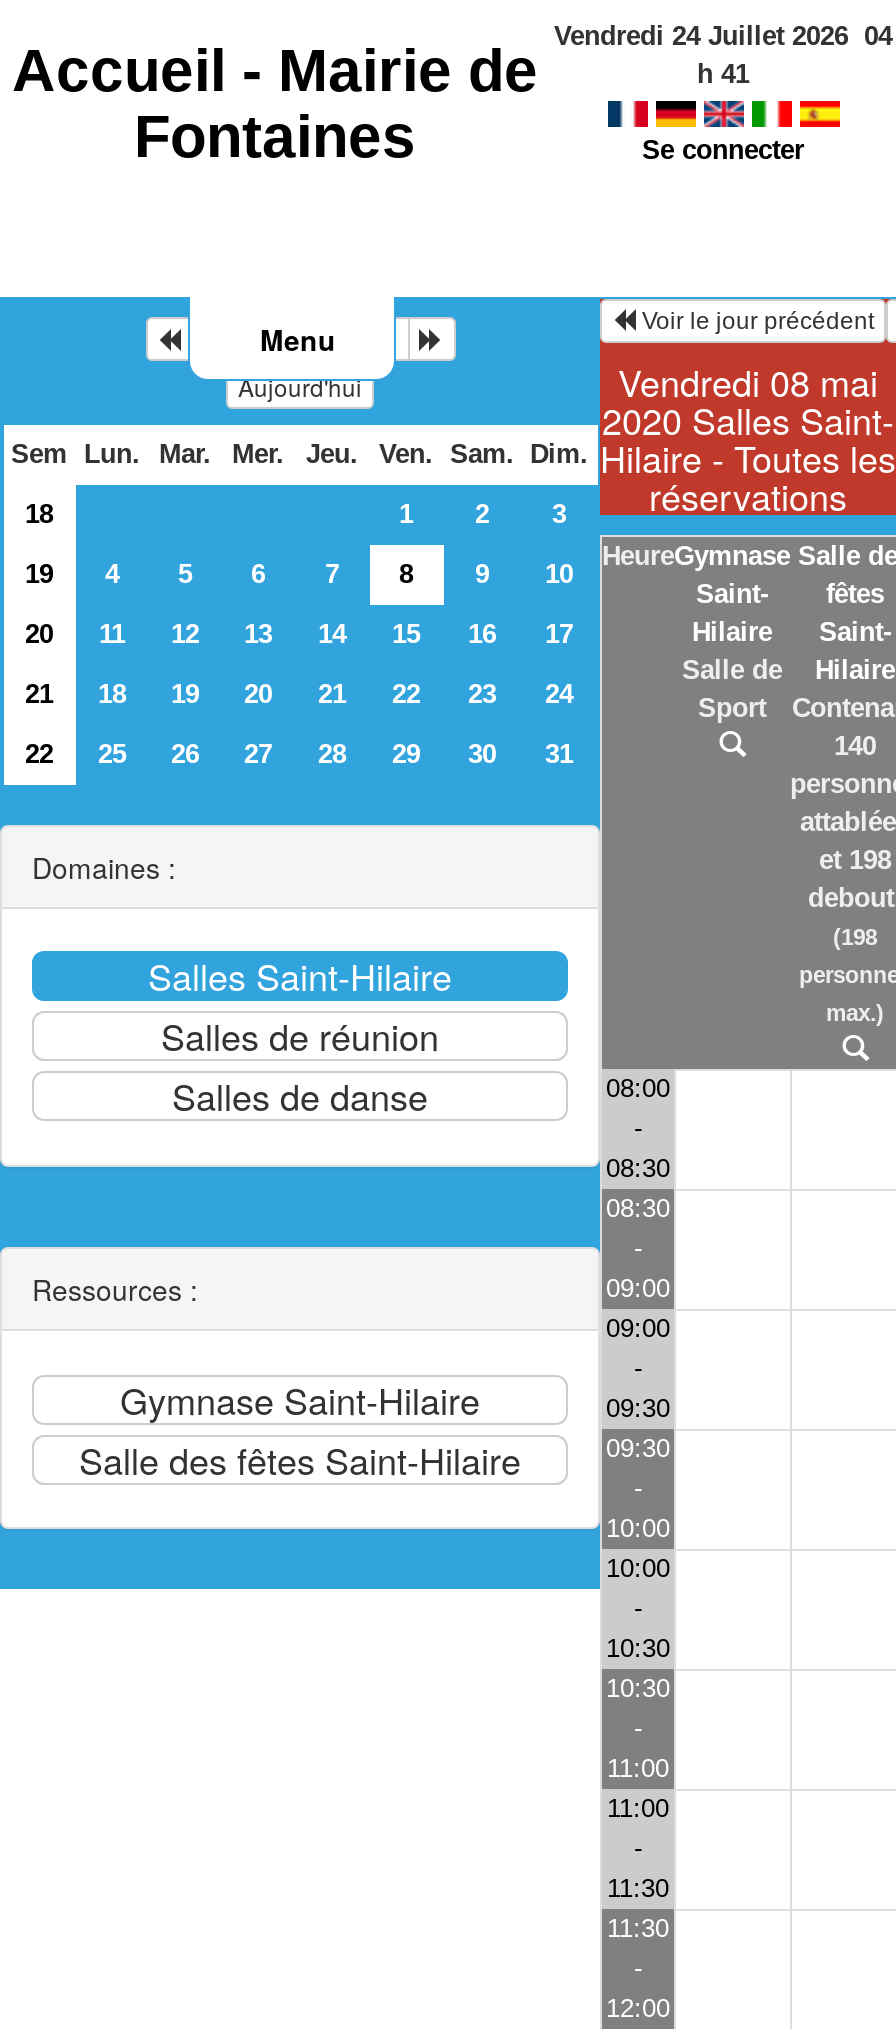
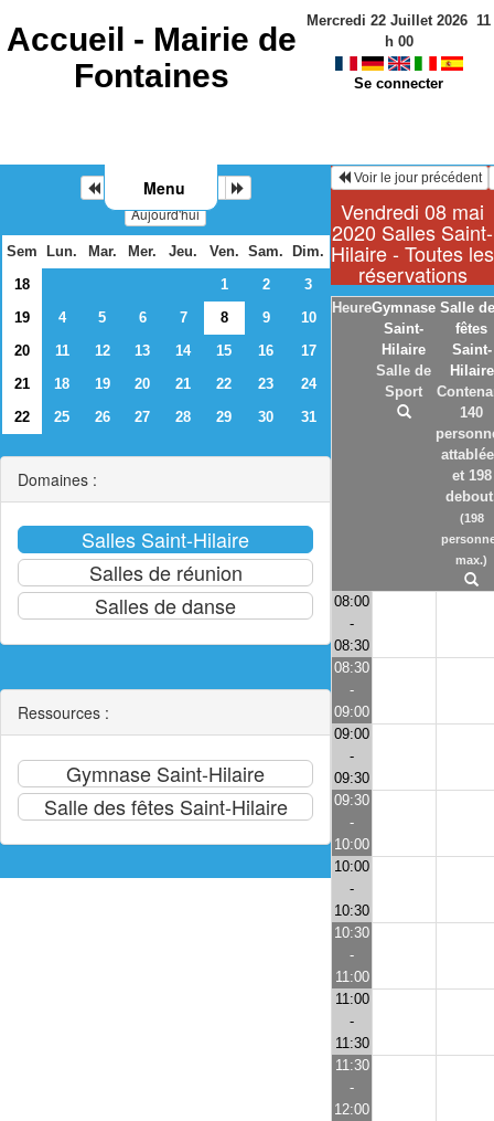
- Vendredi 24 Juillet 2026 04
+ Mercredi 22 Juillet 2026 11

- h 41
+ h 00
